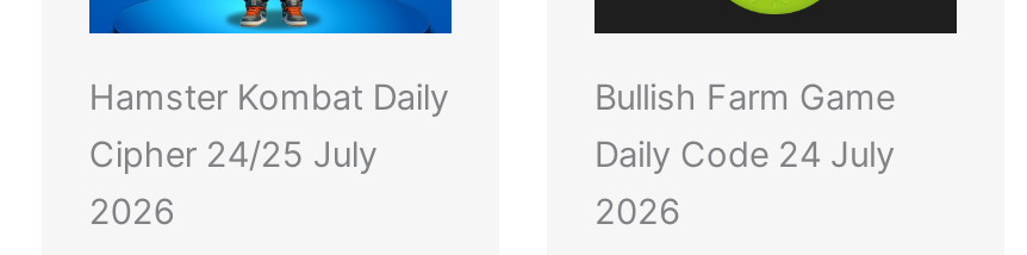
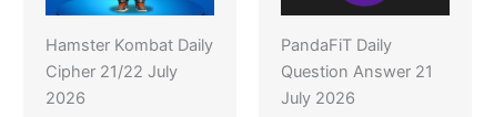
- Bullish Farm Game
- Daily Code 24 July
- 2026
+ PandaFiT Daily
+ Question Answer 21
+ July 2026

- Cipher 24/25 July
+ Cipher 21/22 July
